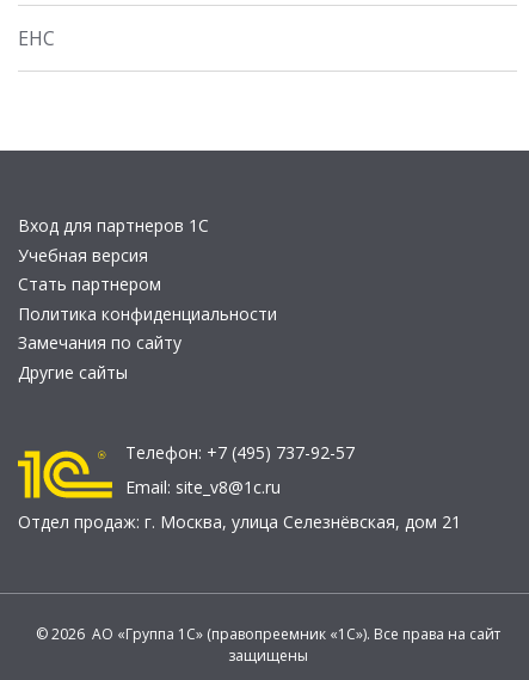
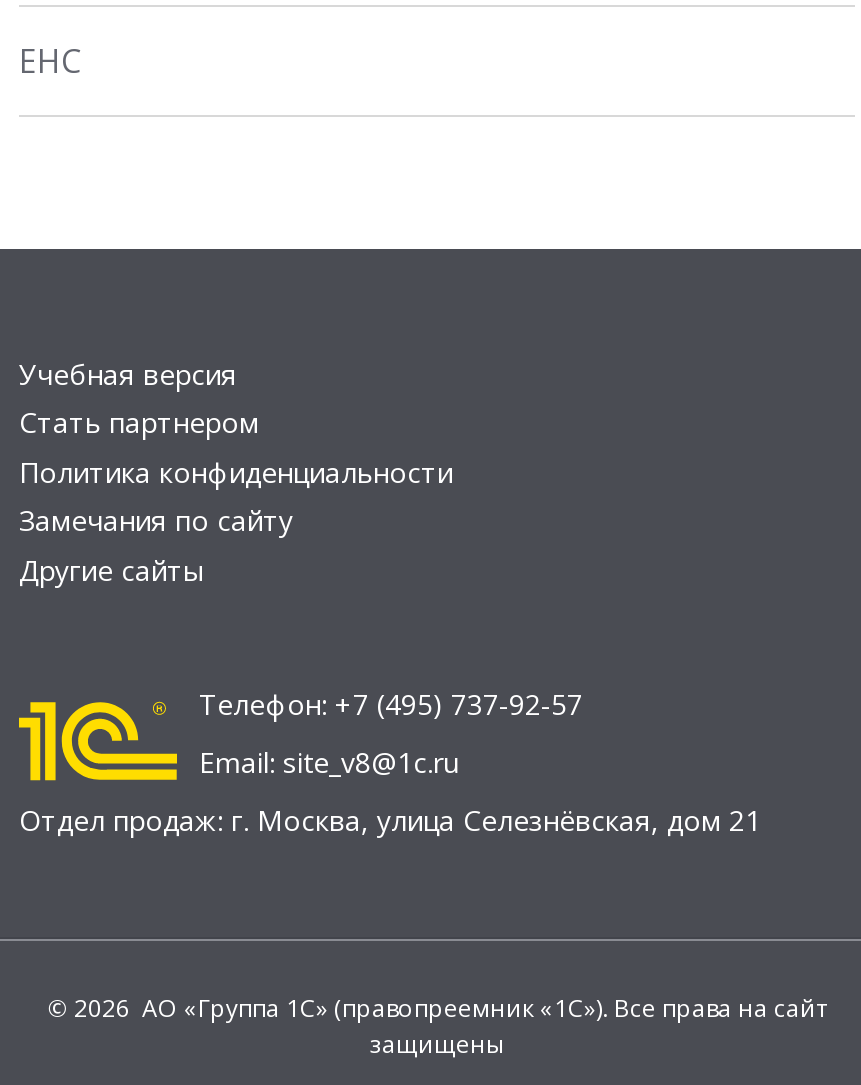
- Вход для партнеров 1С
